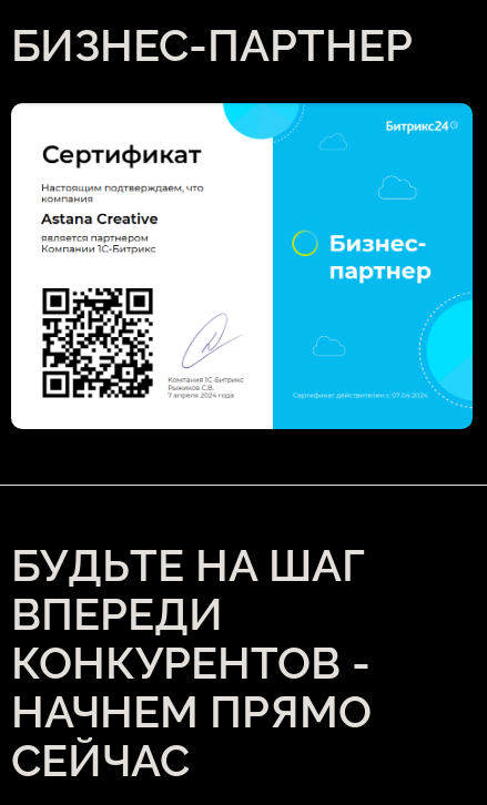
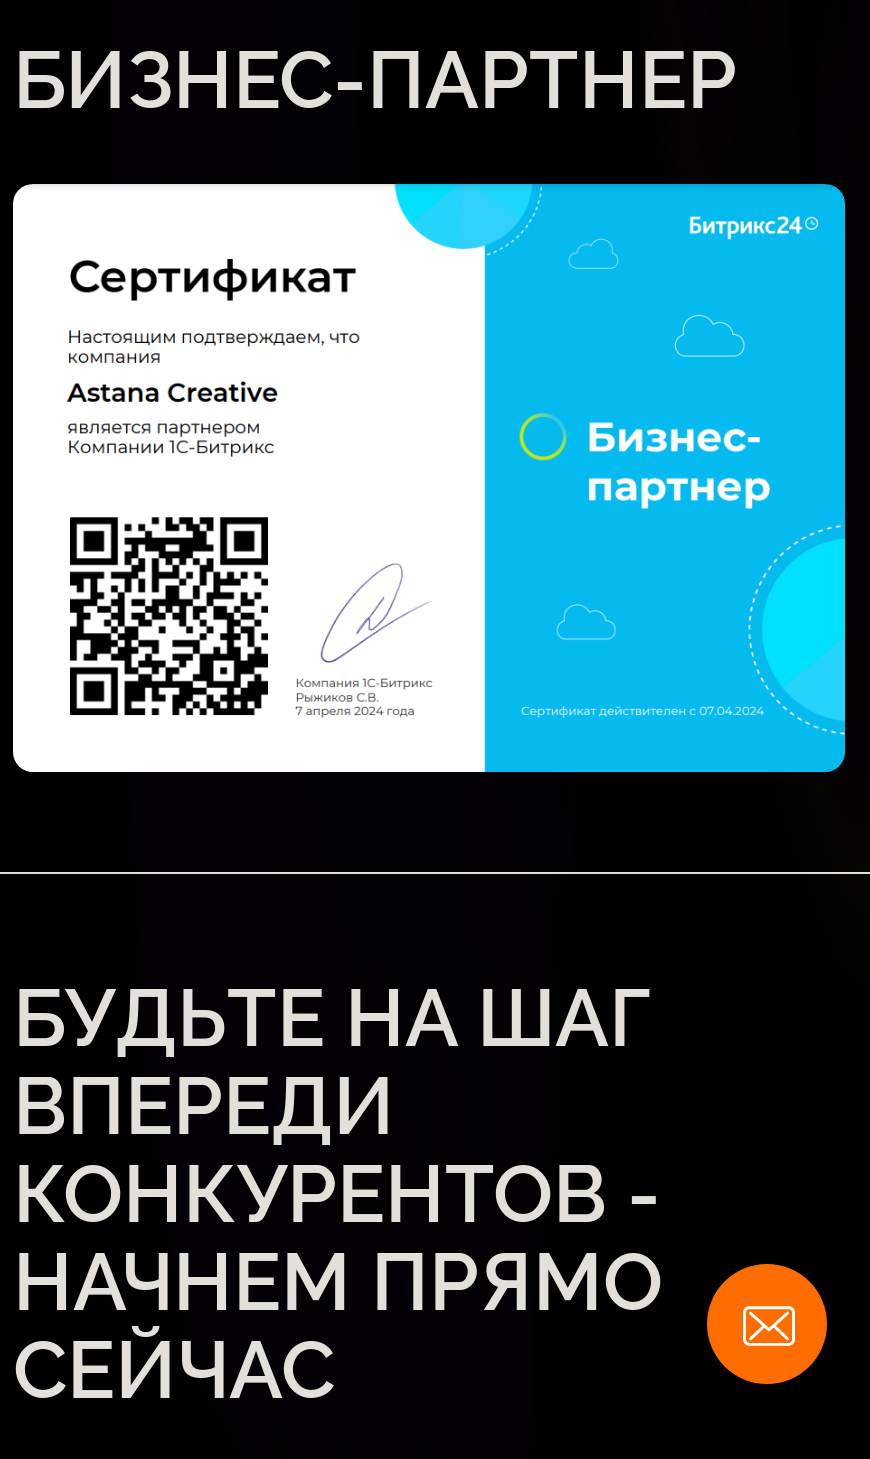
+ [image]
